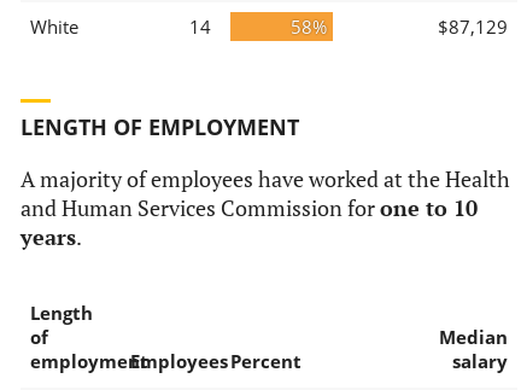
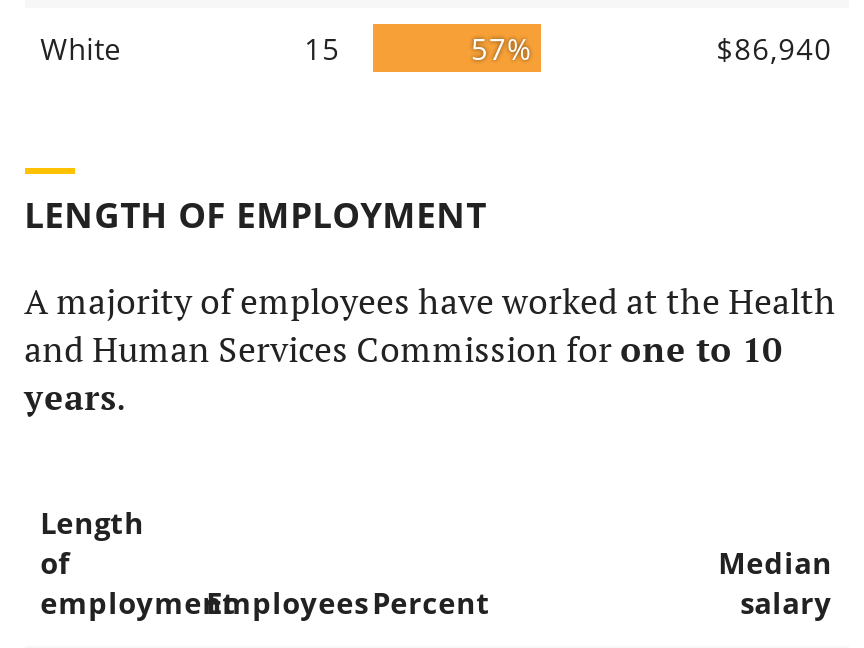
- 14
+ 15

- 58%
+ 57%

- $87,129
+ $86,940
